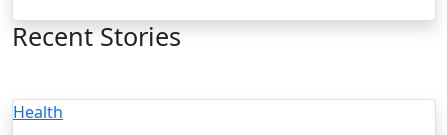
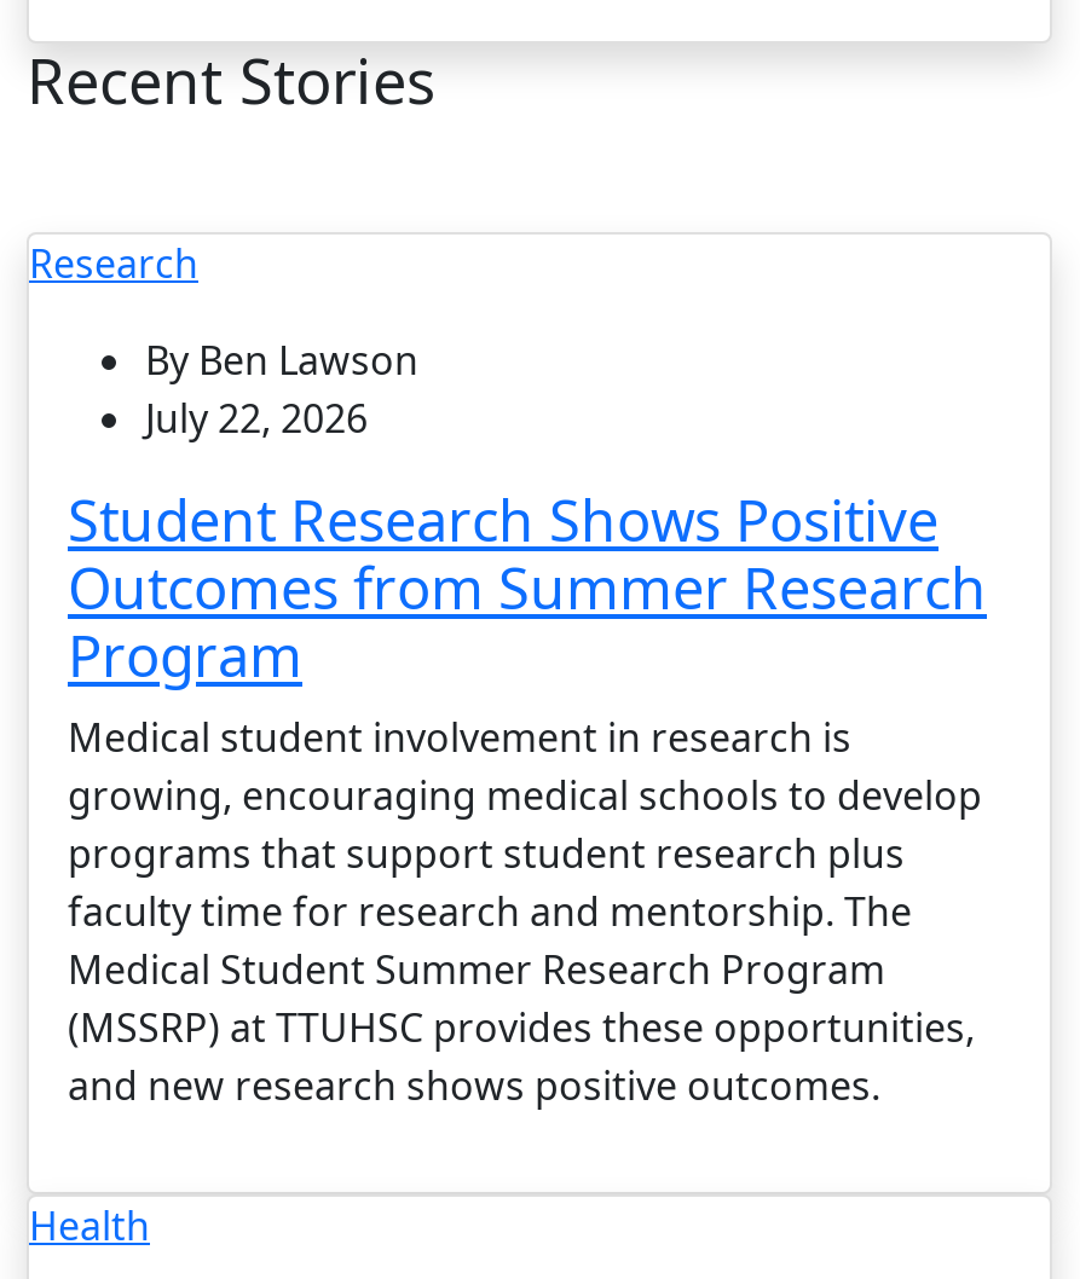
+ Research
+ By Ben Lawson
+ July 22, 2026
+ Student Research Shows Positive
+ Outcomes from Summer Research
+ Program
+ Medical student involvement in research is
+ growing, encouraging medical schools to develop
+ programs that support student research plus
+ faculty time for research and mentorship. The
+ Medical Student Summer Research Program
+ (MSSRP) at TTUHSC provides these opportunities,
+ and new research shows positive outcomes.
